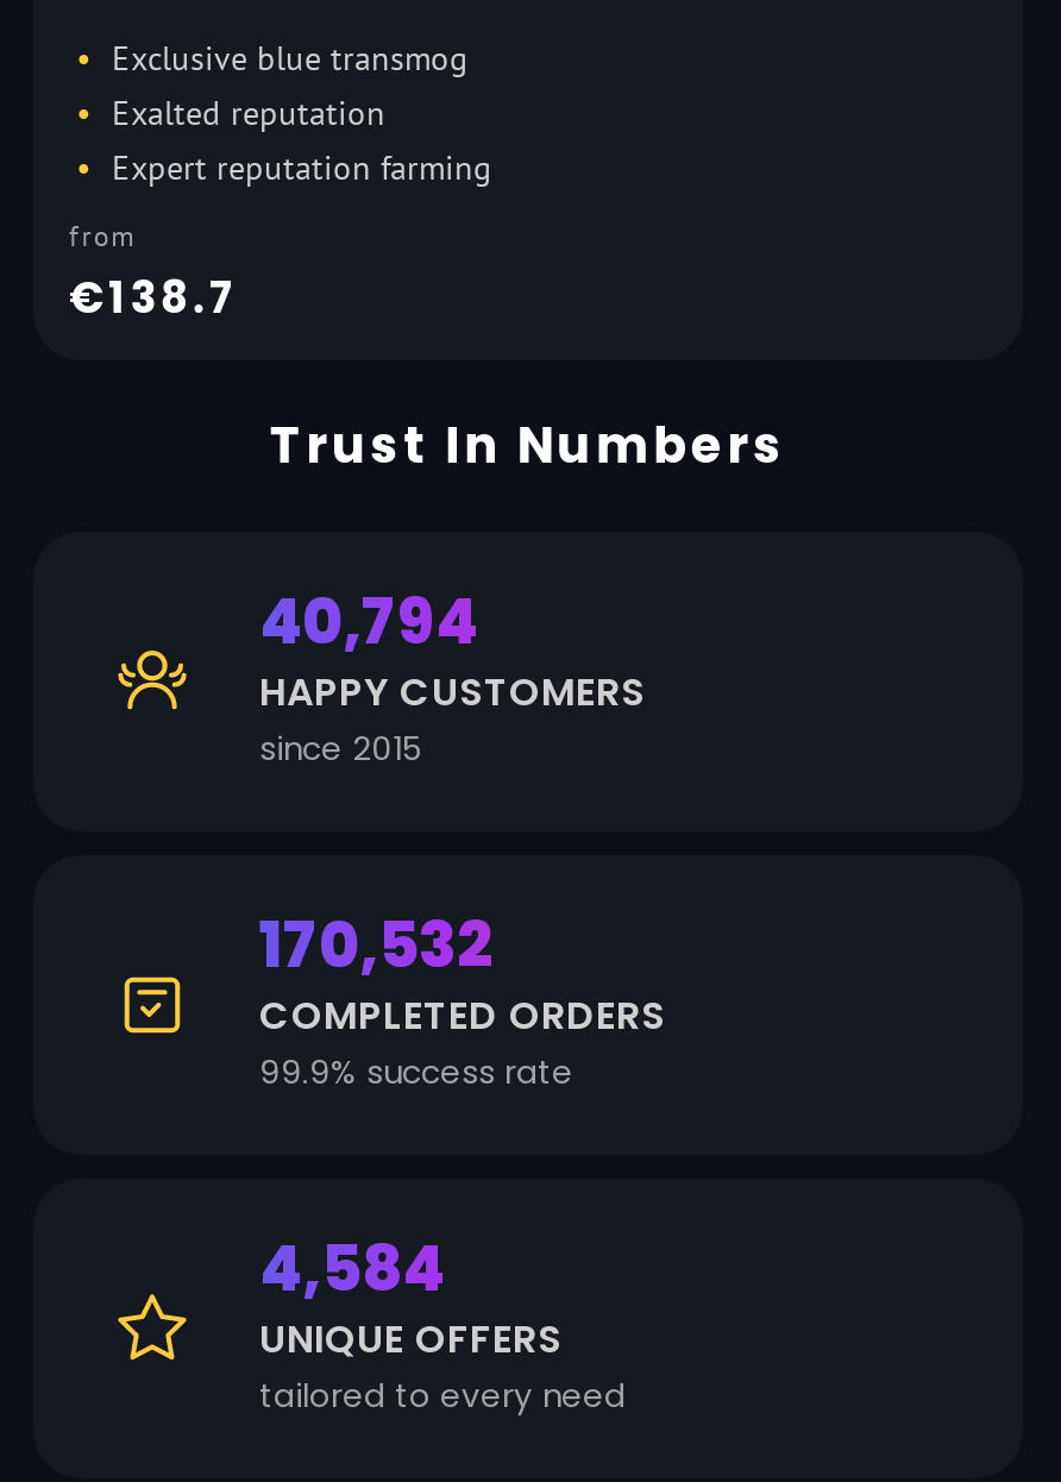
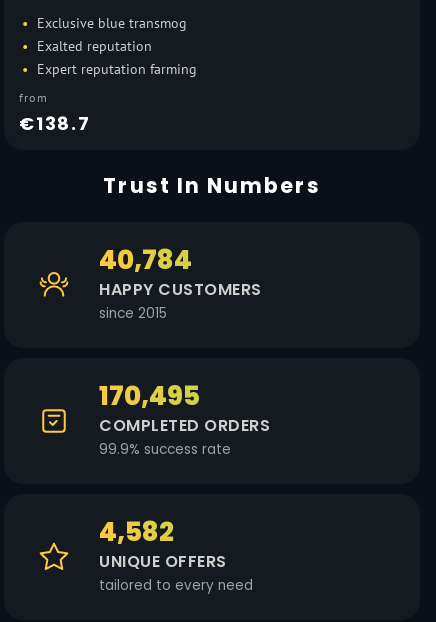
- 40,794
+ 40,784

- 170,532
+ 170,495

- 4,584
+ 4,582
